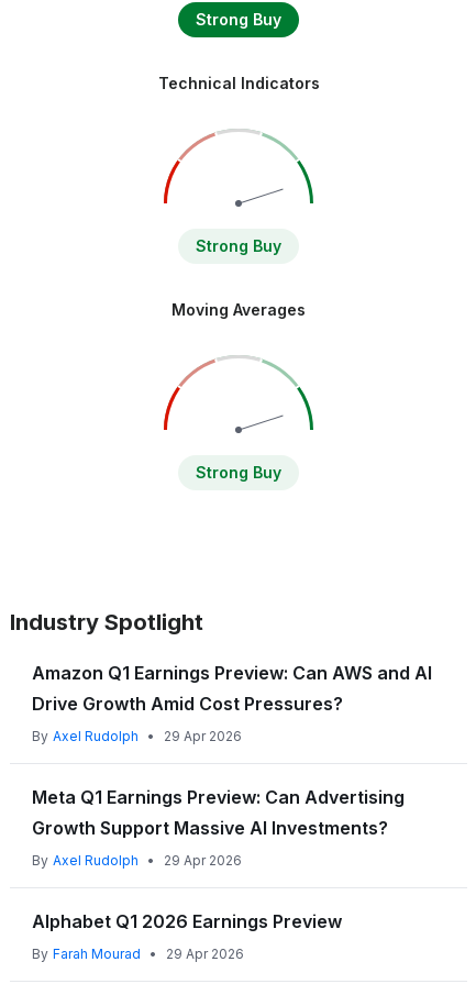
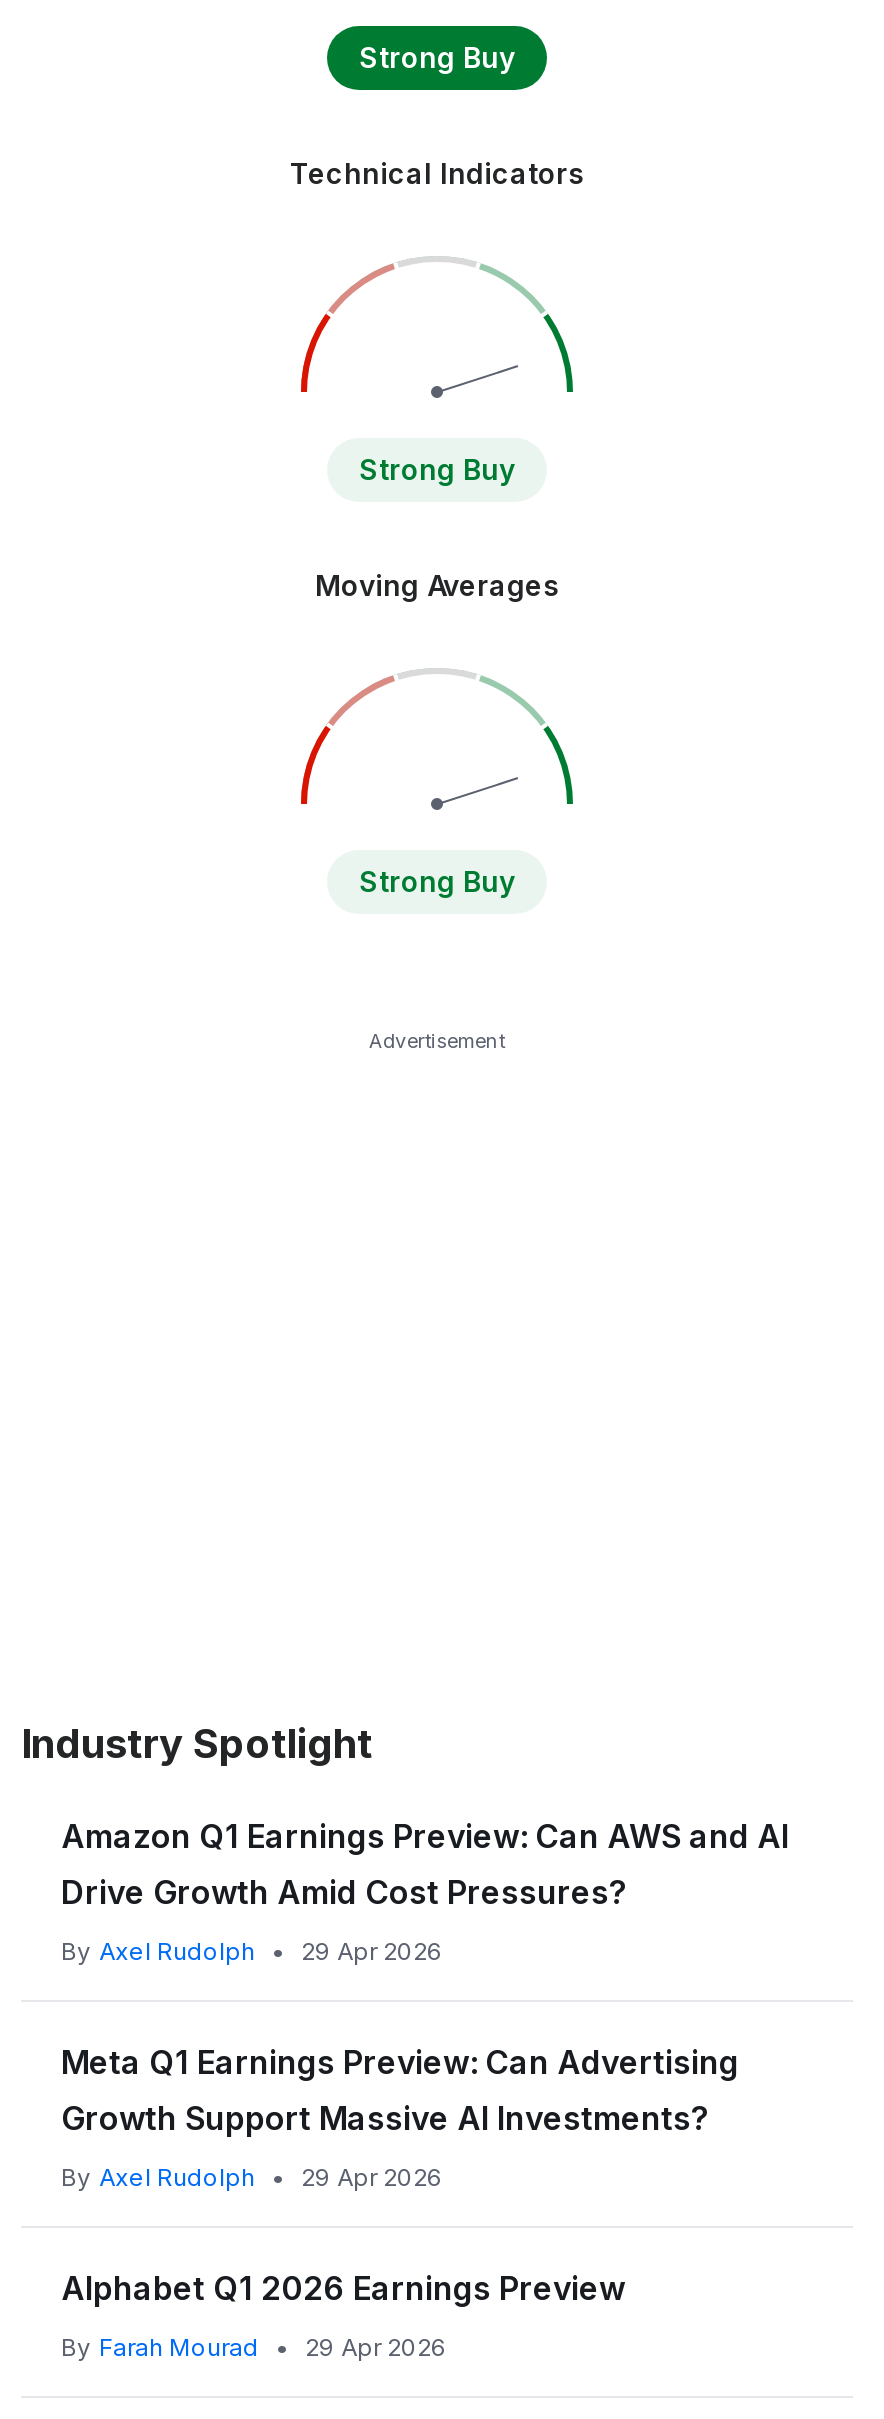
+ Advertisement
